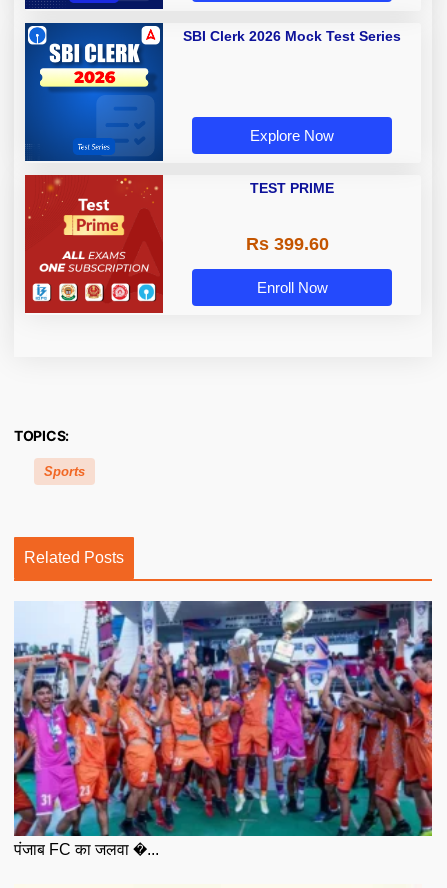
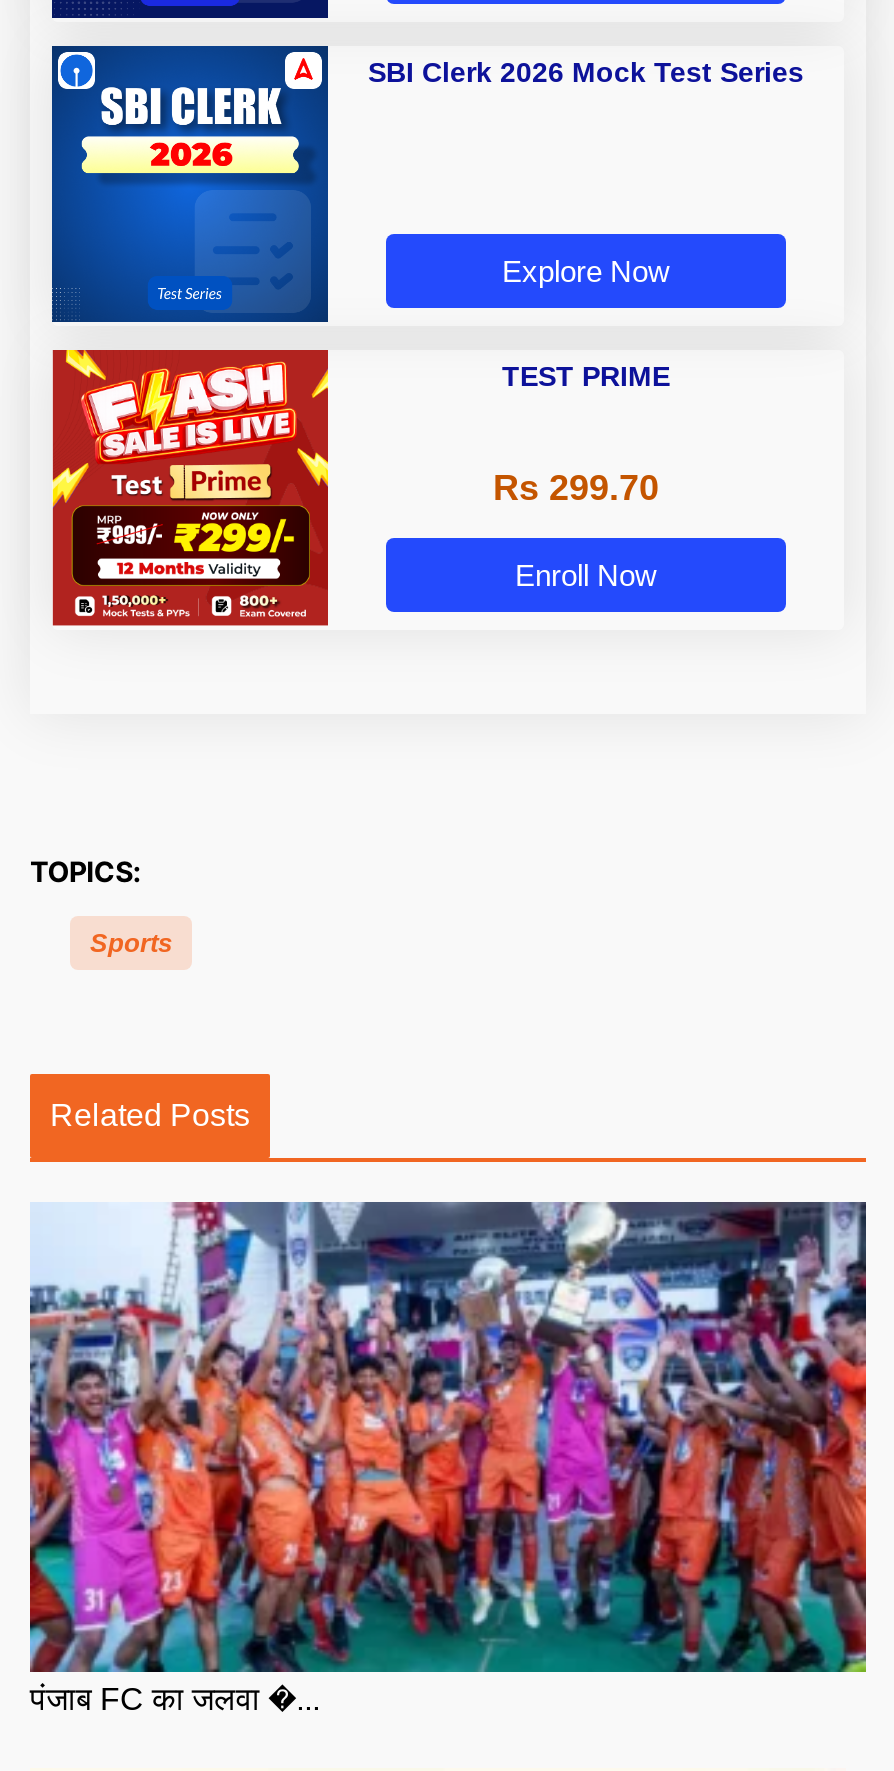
- [image]
+ [image]

- Rs 399.60
+ Rs 299.70
